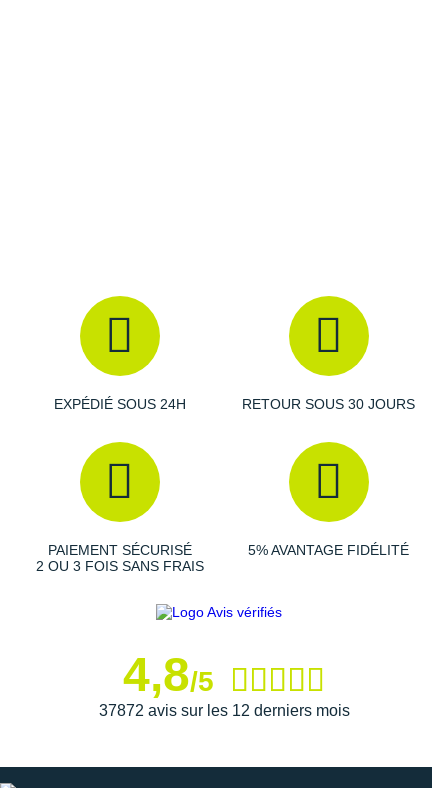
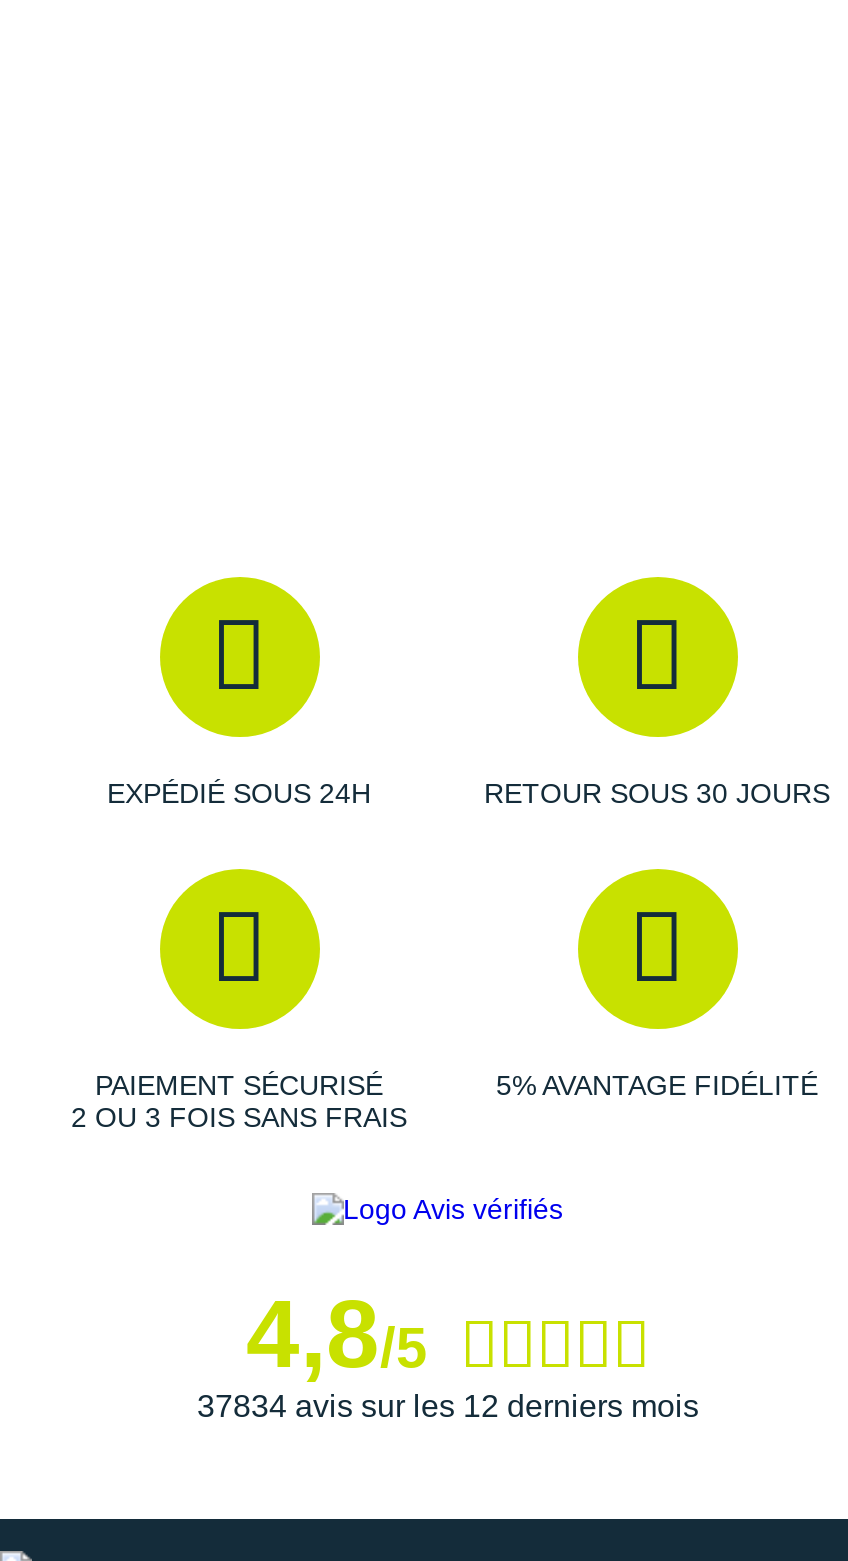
- 37872 avis sur les 12 derniers mois
+ 37834 avis sur les 12 derniers mois
